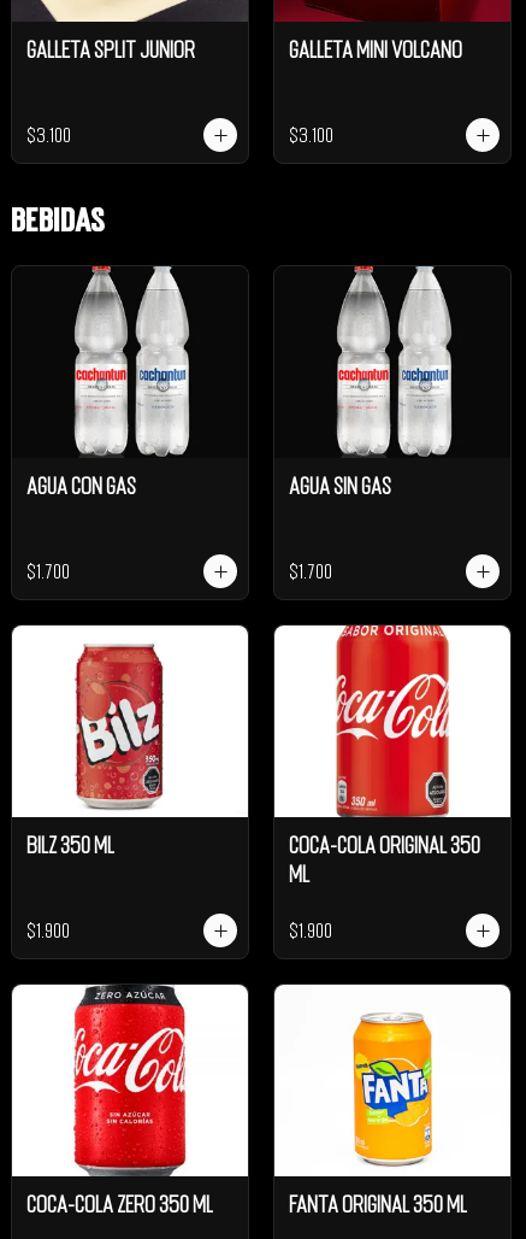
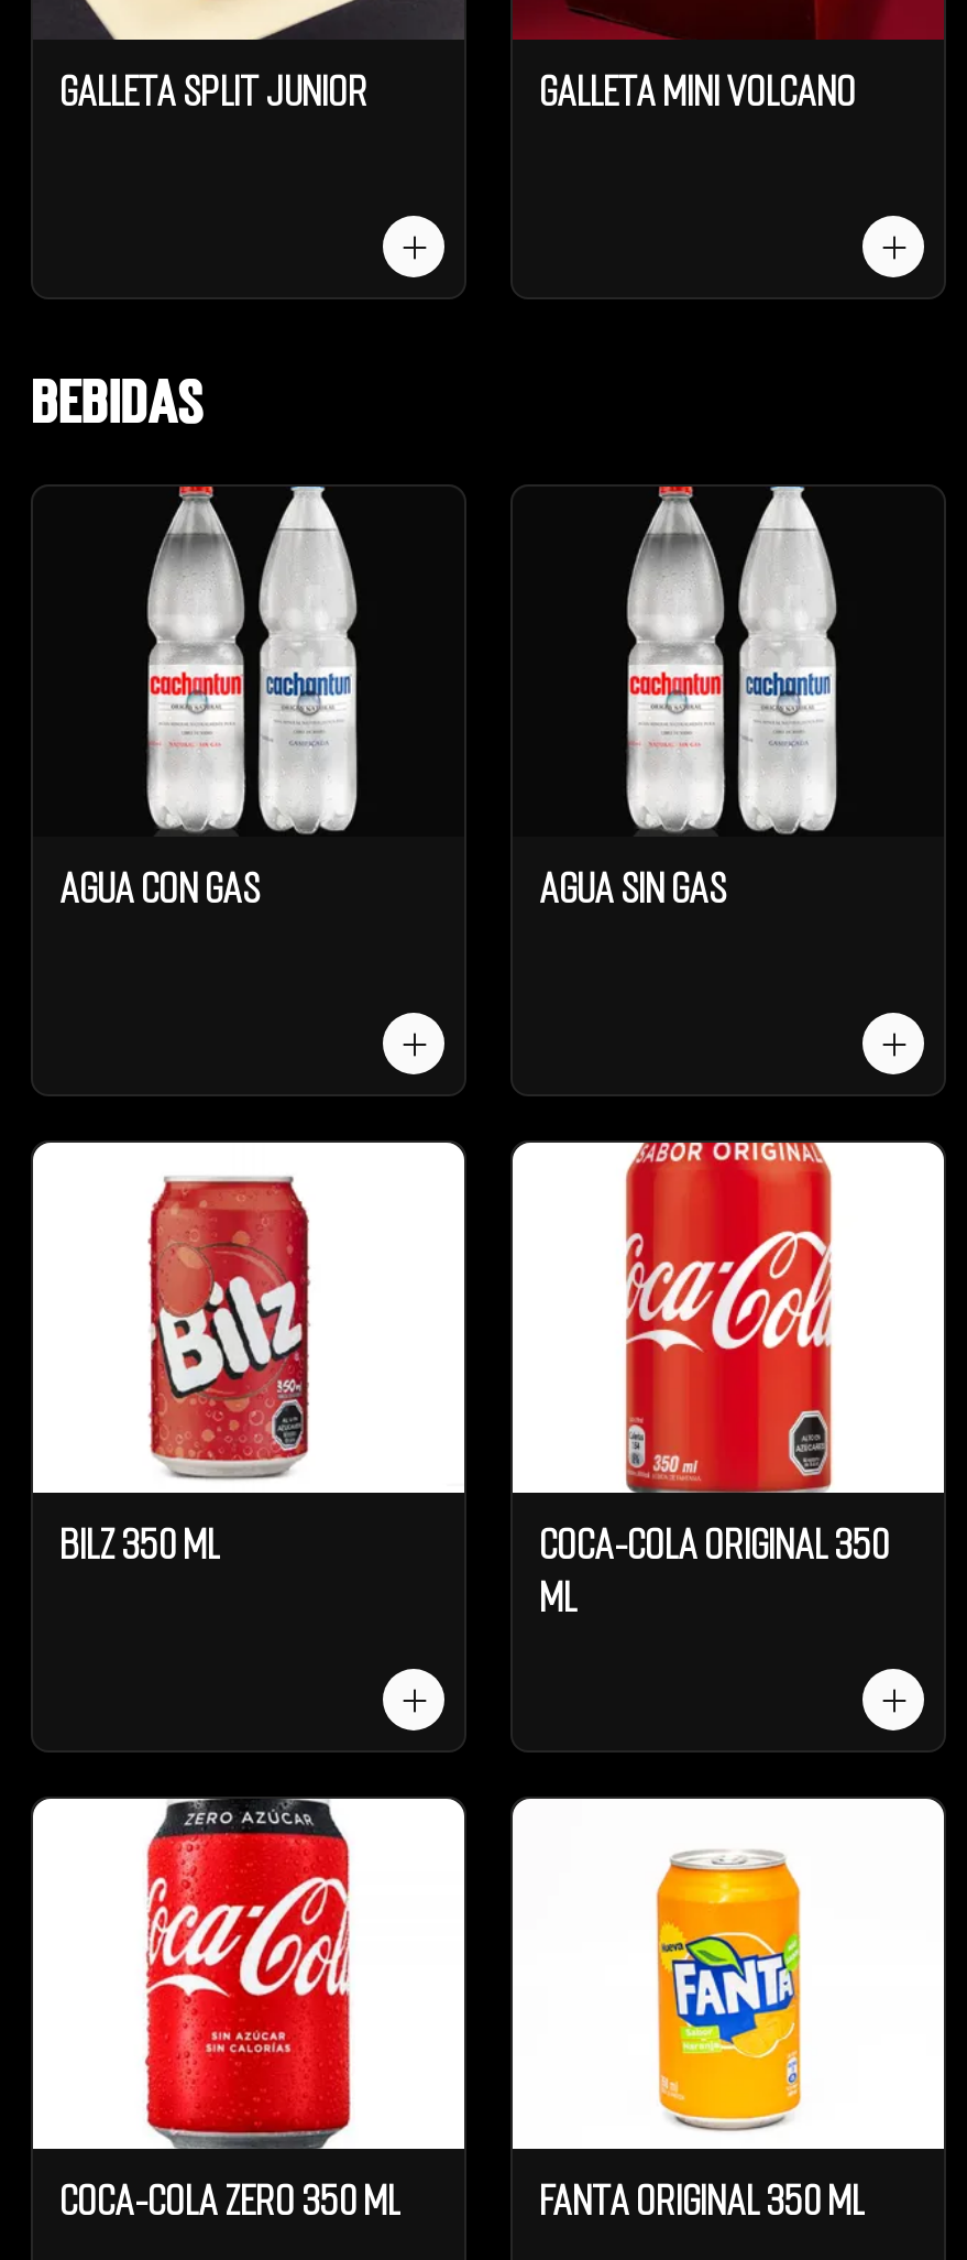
- $3.100

- $3.100

- $1.700

- $1.700

- $1.900

- $1.900
